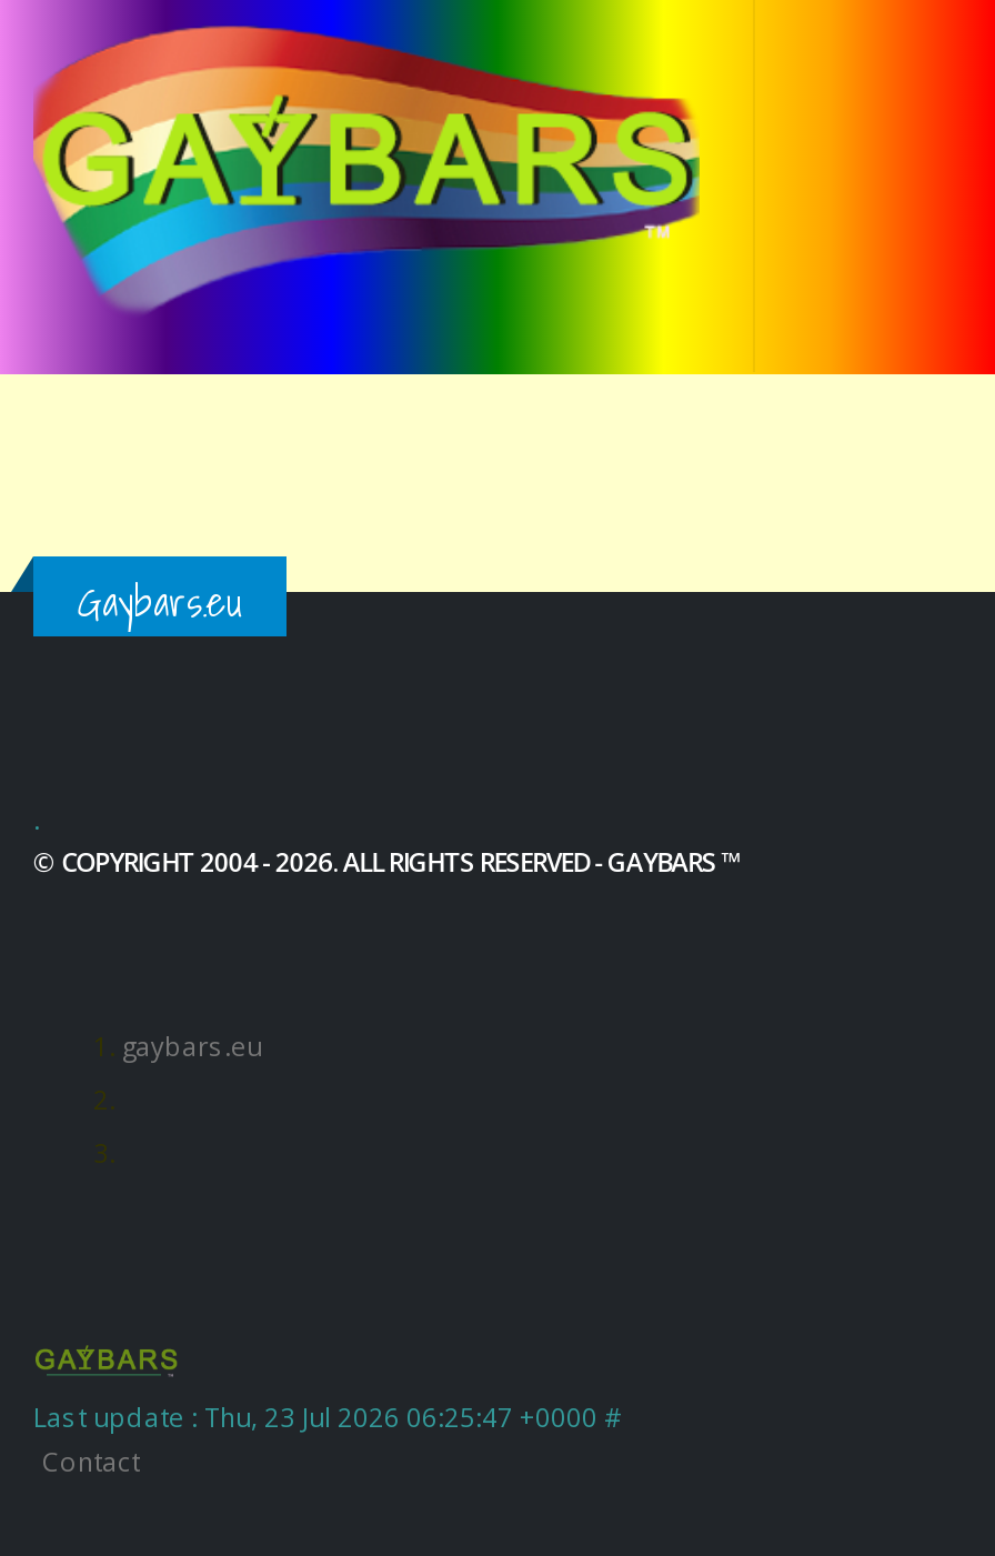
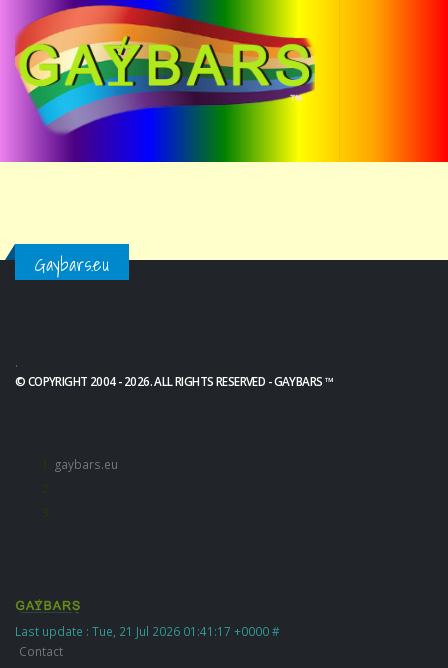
- Last update : Thu, 23 Jul 2026 06:25:47 +0000 #
+ Last update : Tue, 21 Jul 2026 01:41:17 +0000 #
